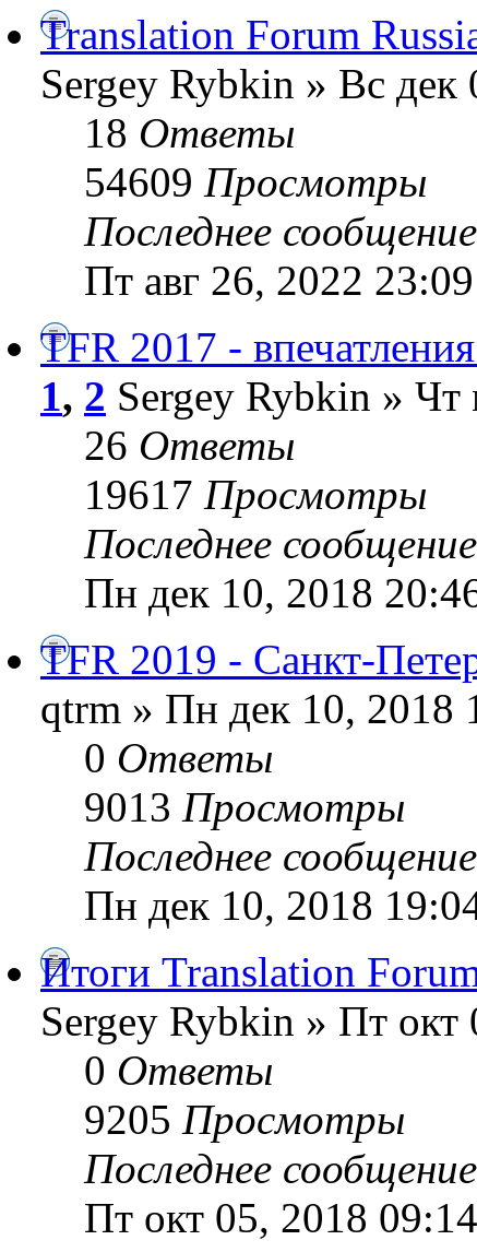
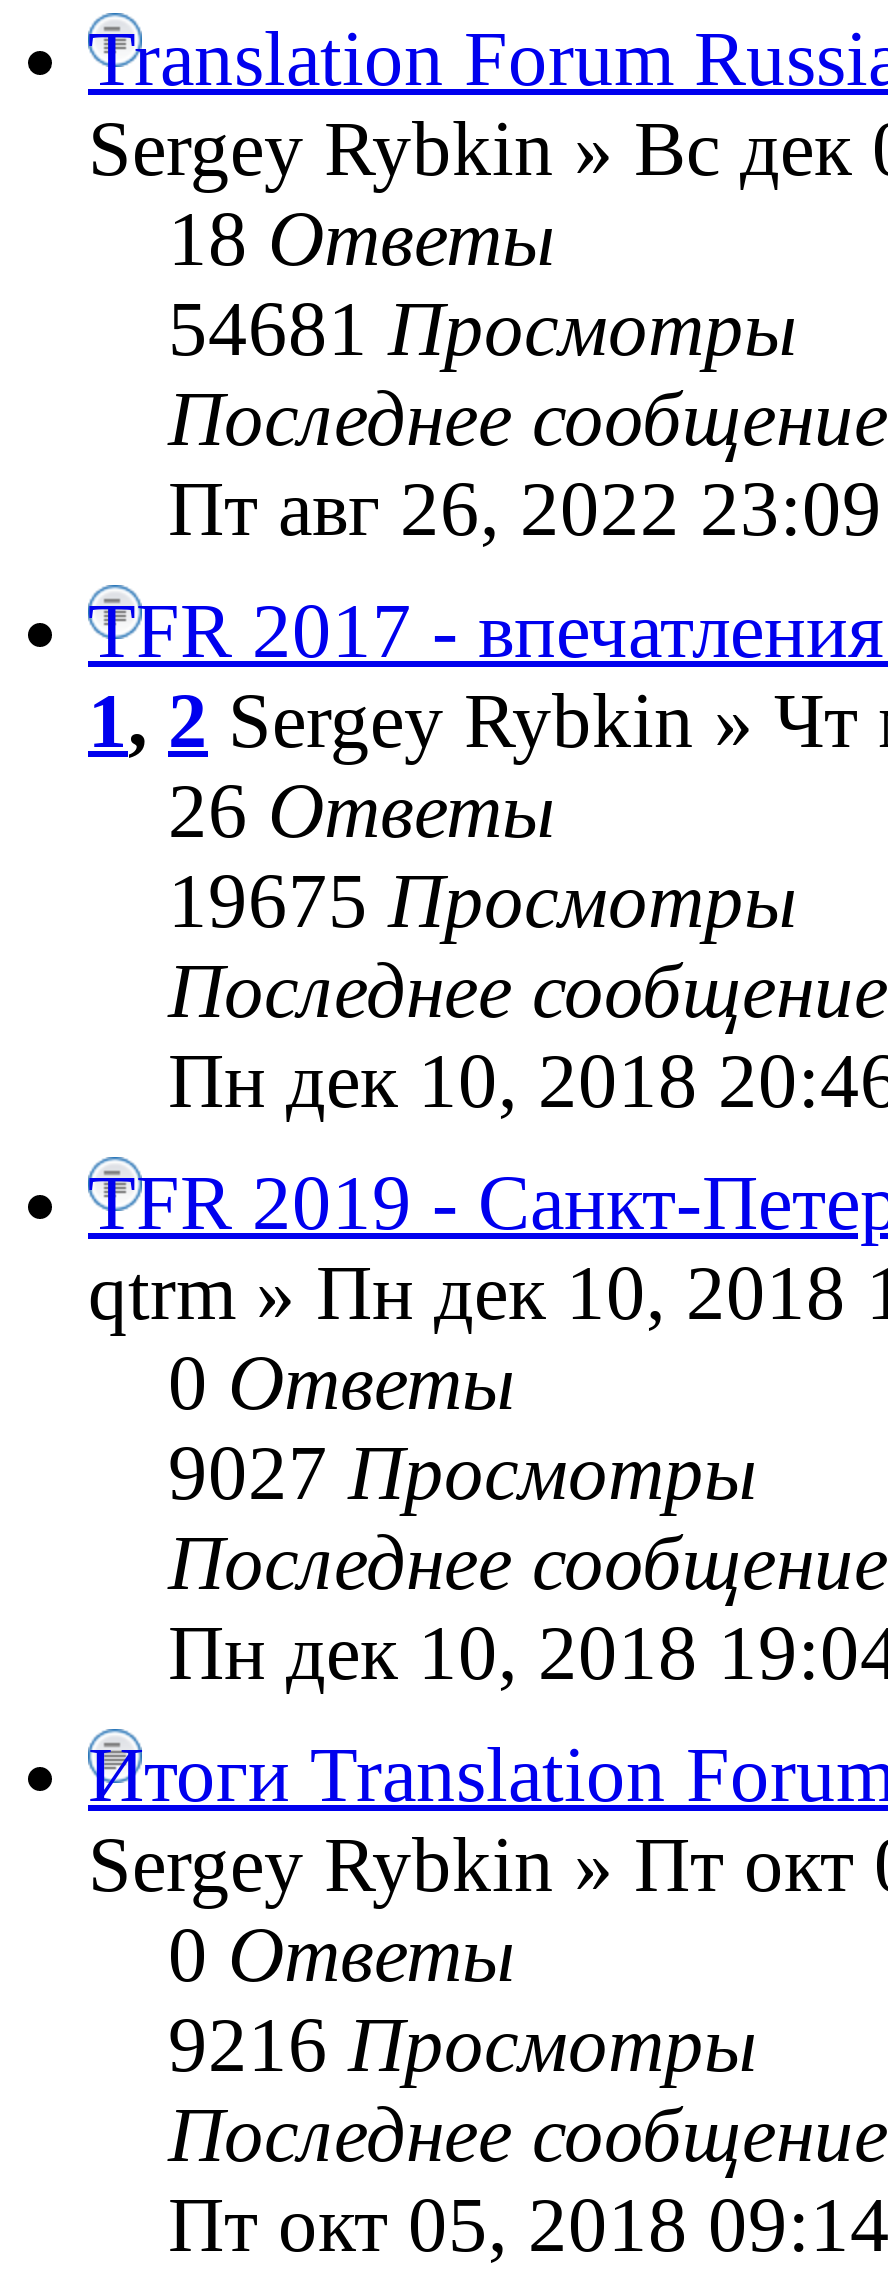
- 54609 Просмотры
+ 54681 Просмотры

- 19617 Просмотры
+ 19675 Просмотры

- 9013 Просмотры
+ 9027 Просмотры

- 9205 Просмотры
+ 9216 Просмотры
